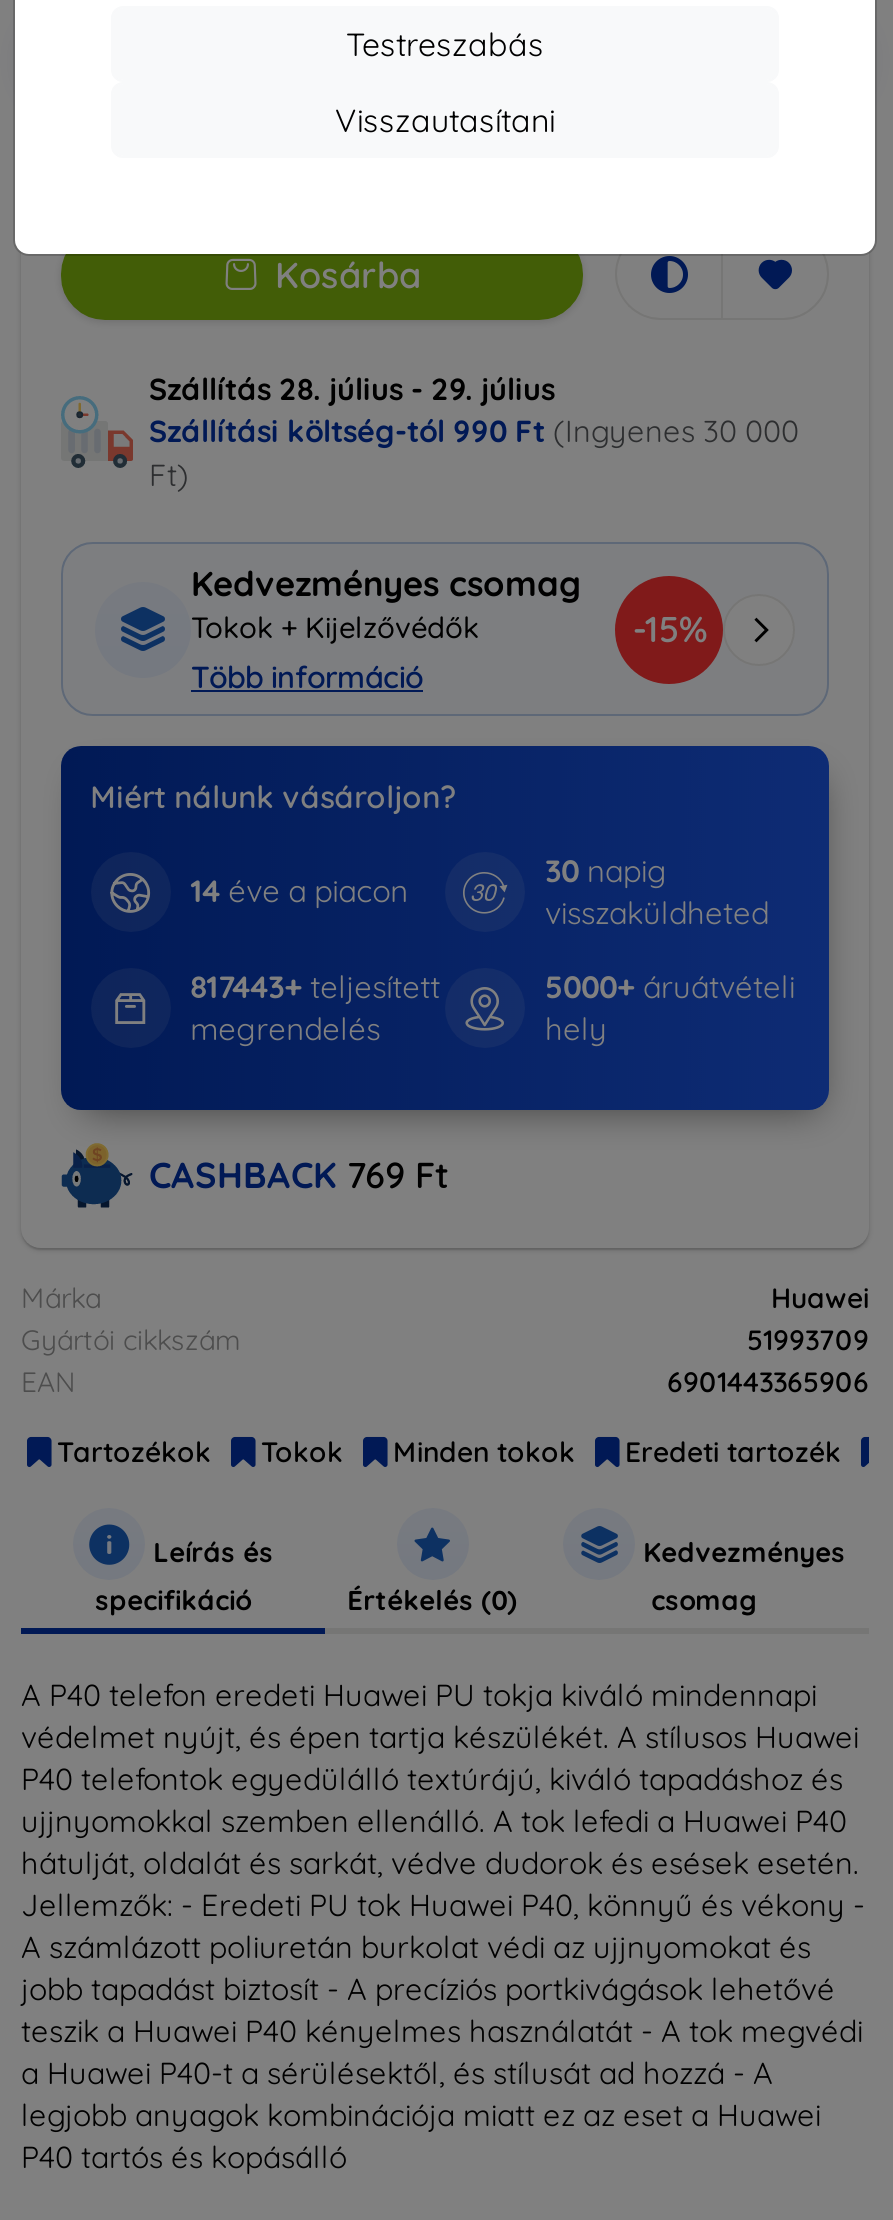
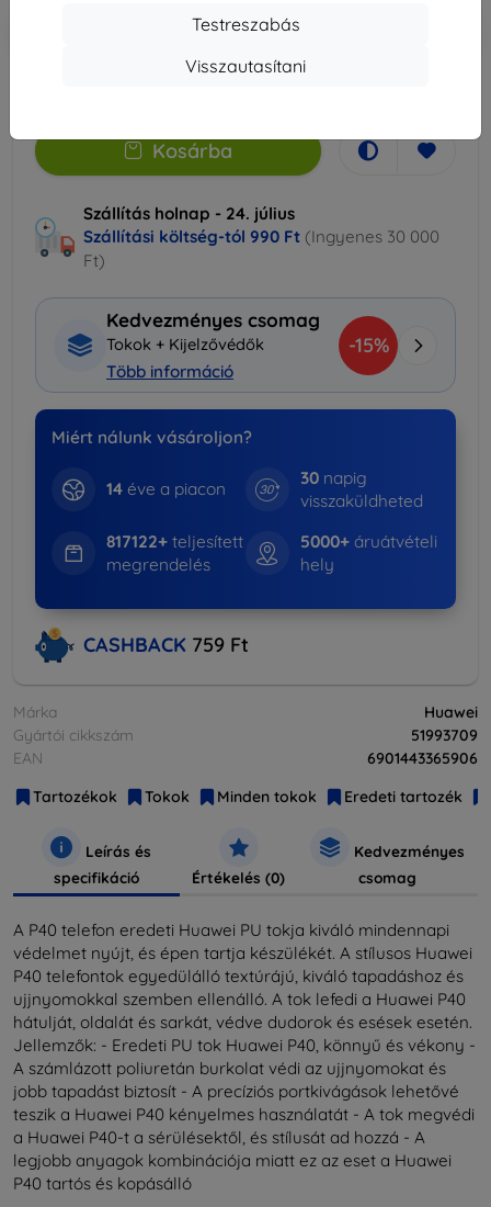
- Szállítás 28. július - 29. július
+ Szállítás holnap - 24. július

- 817443+ teljesített
+ 817122+ teljesített

- CASHBACK 769 Ft
+ CASHBACK 759 Ft
